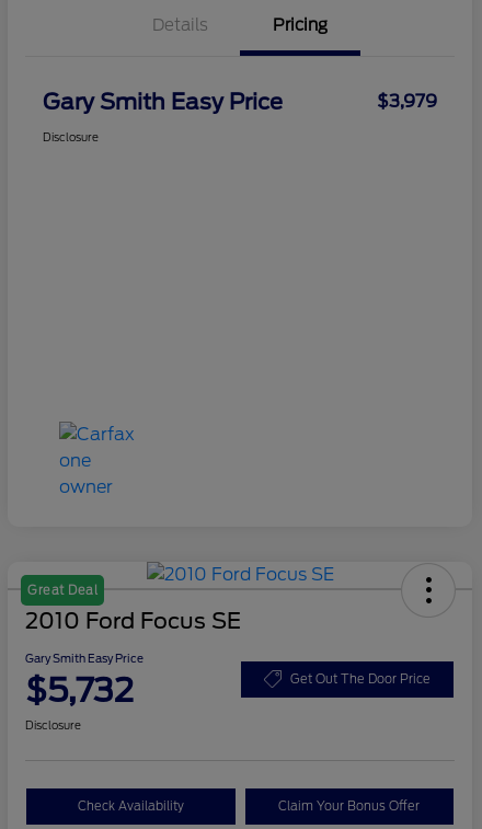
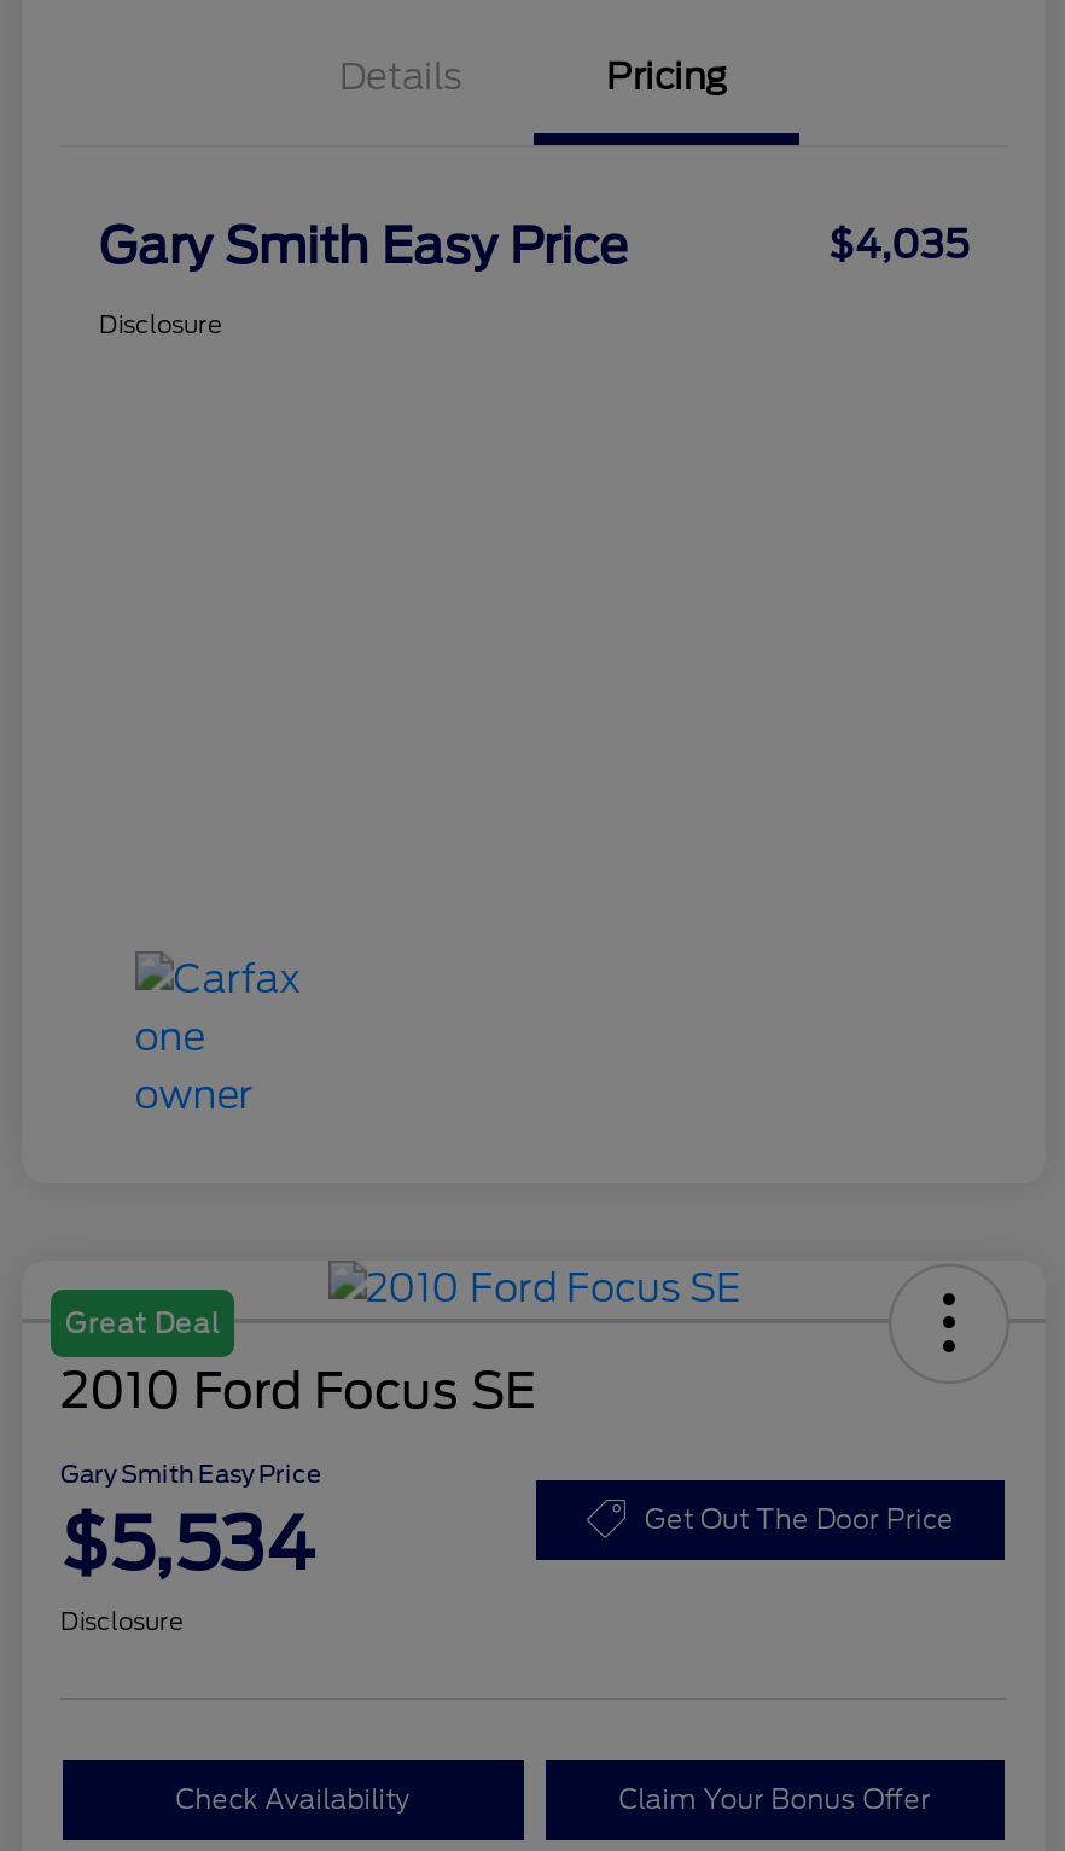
- $3,979
+ $4,035

- $5,732
+ $5,534
